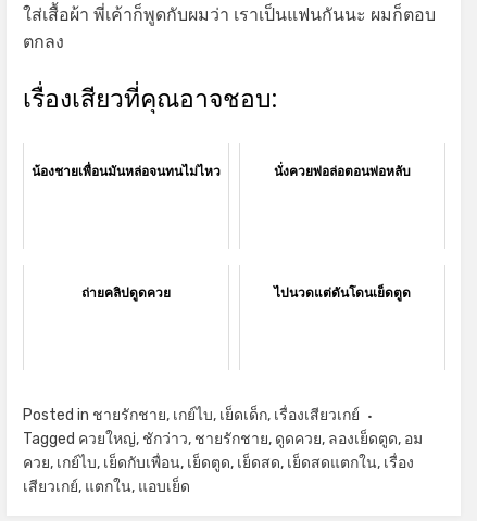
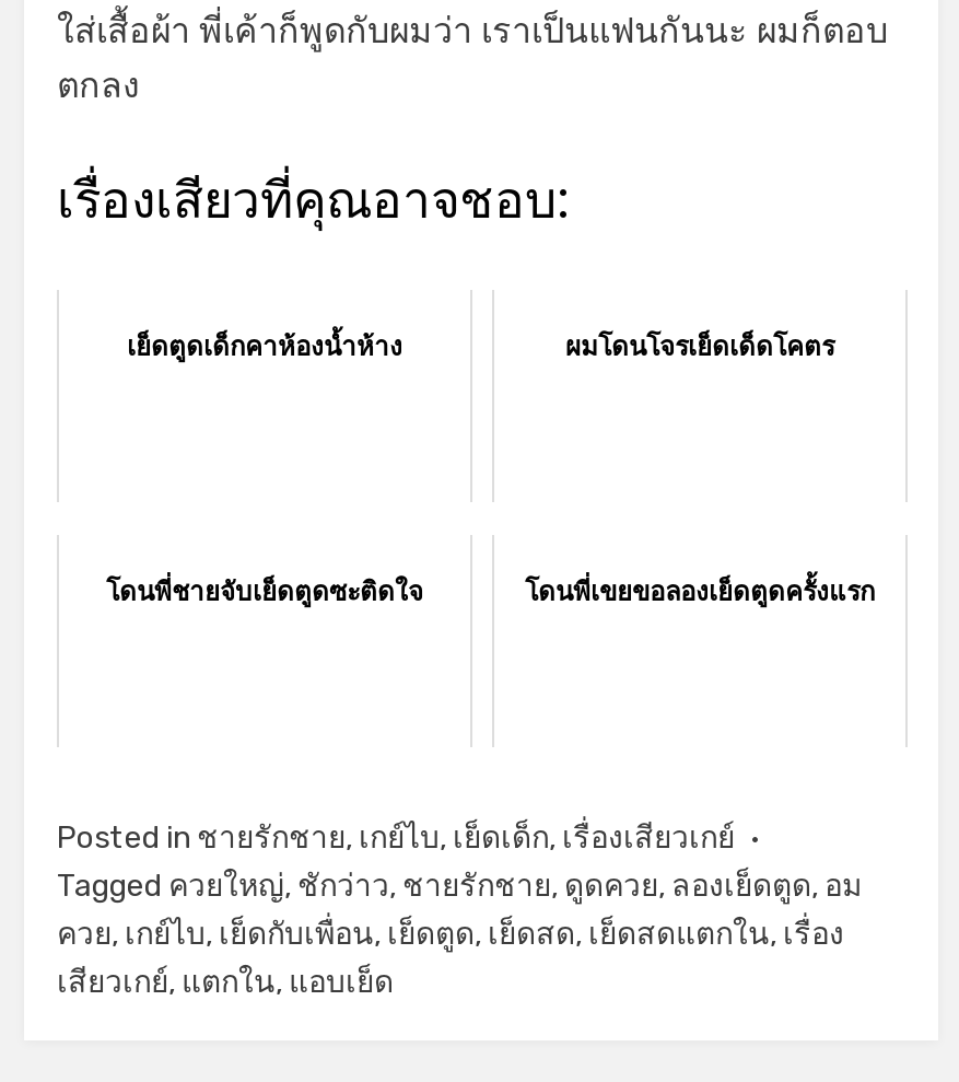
- น้องชายเพื่อนมันหล่อจนทนไม่ไหว
- นั่งควยพ่อล่อตอนพ่อหลับ
+ เย็ดตูดเด็กคาห้องน้ำห้าง
+ ผมโดนโจรเย็ดเด็ดโคตร

- ถ่ายคลิปดูดควย
- ไปนวดแต่ดันโดนเย็ดตูด
+ โดนพี่ชายจับเย็ดตูดซะติดใจ
+ โดนพี่เขยขอลองเย็ดตูดครั้งแรก
